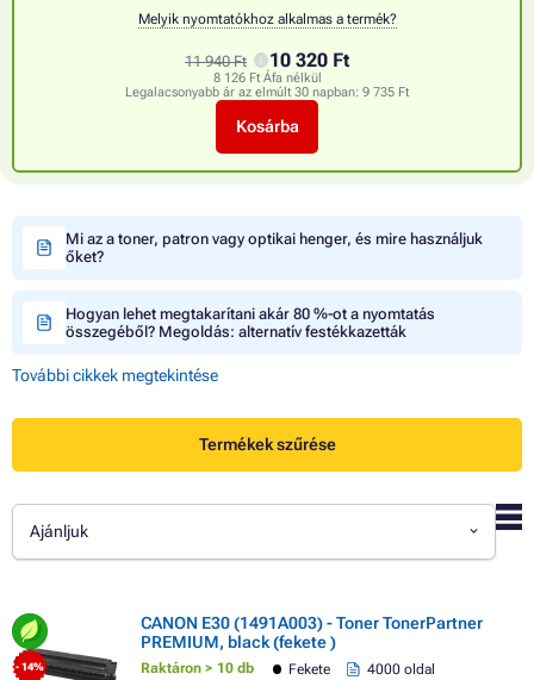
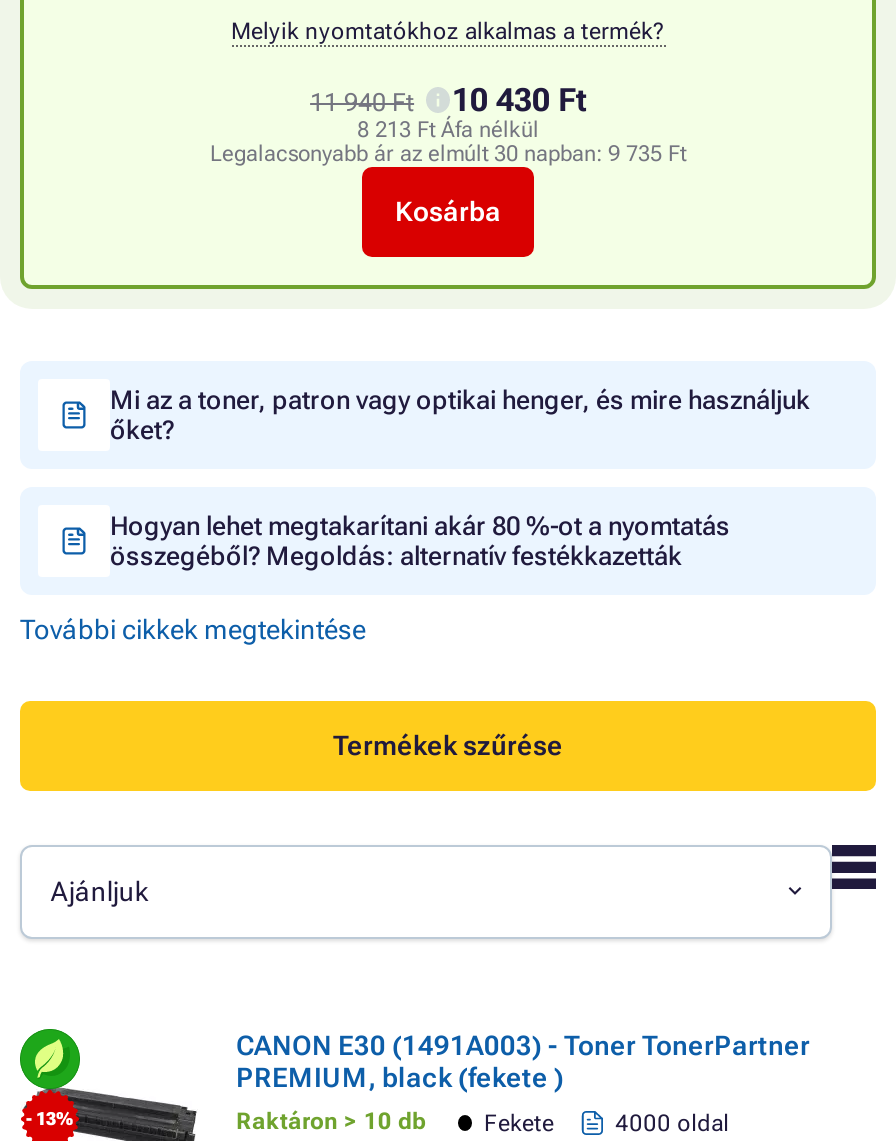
- 10 320 Ft
+ 10 430 Ft

- 8 126 Ft Áfa nélkül
+ 8 213 Ft Áfa nélkül

- - 14%
+ - 13%
